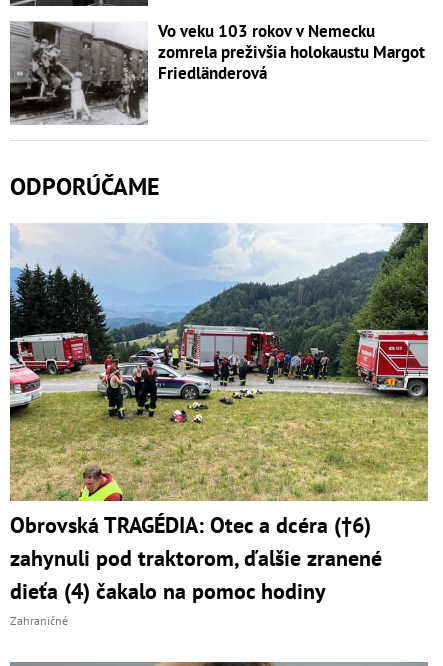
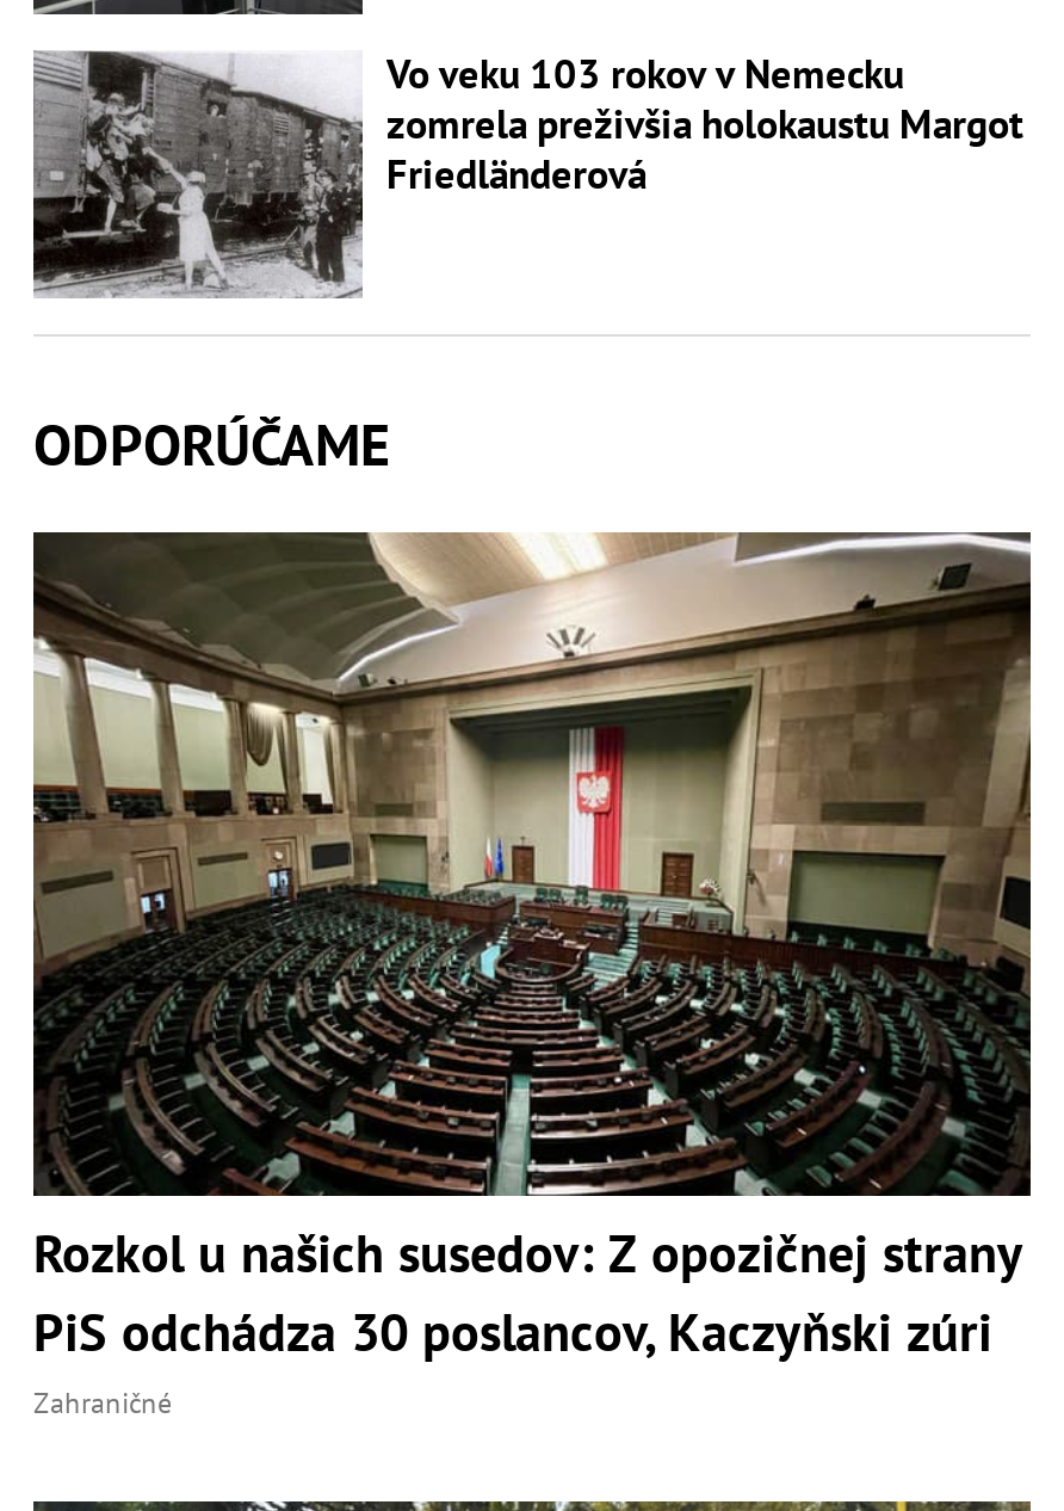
- [image]
- Obrovská TRAGÉDIA: Otec a dcéra (†6)
- zahynuli pod traktorom, ďalšie zranené
- dieťa (4) čakalo na pomoc hodiny
+ [image]
+ Rozkol u našich susedov: Z opozičnej strany
+ PiS odchádza 30 poslancov, Kaczyňski zúri
